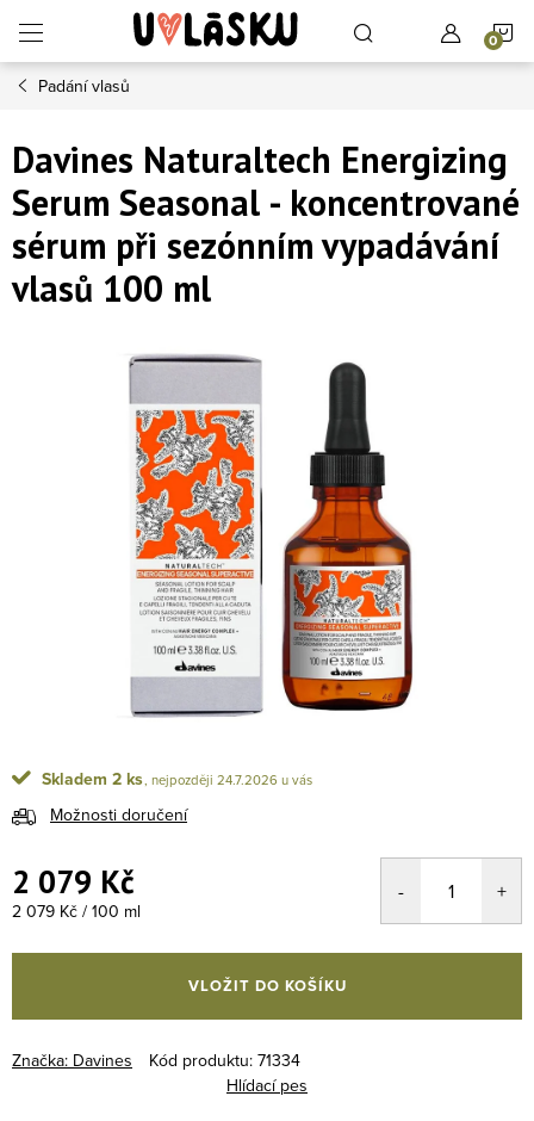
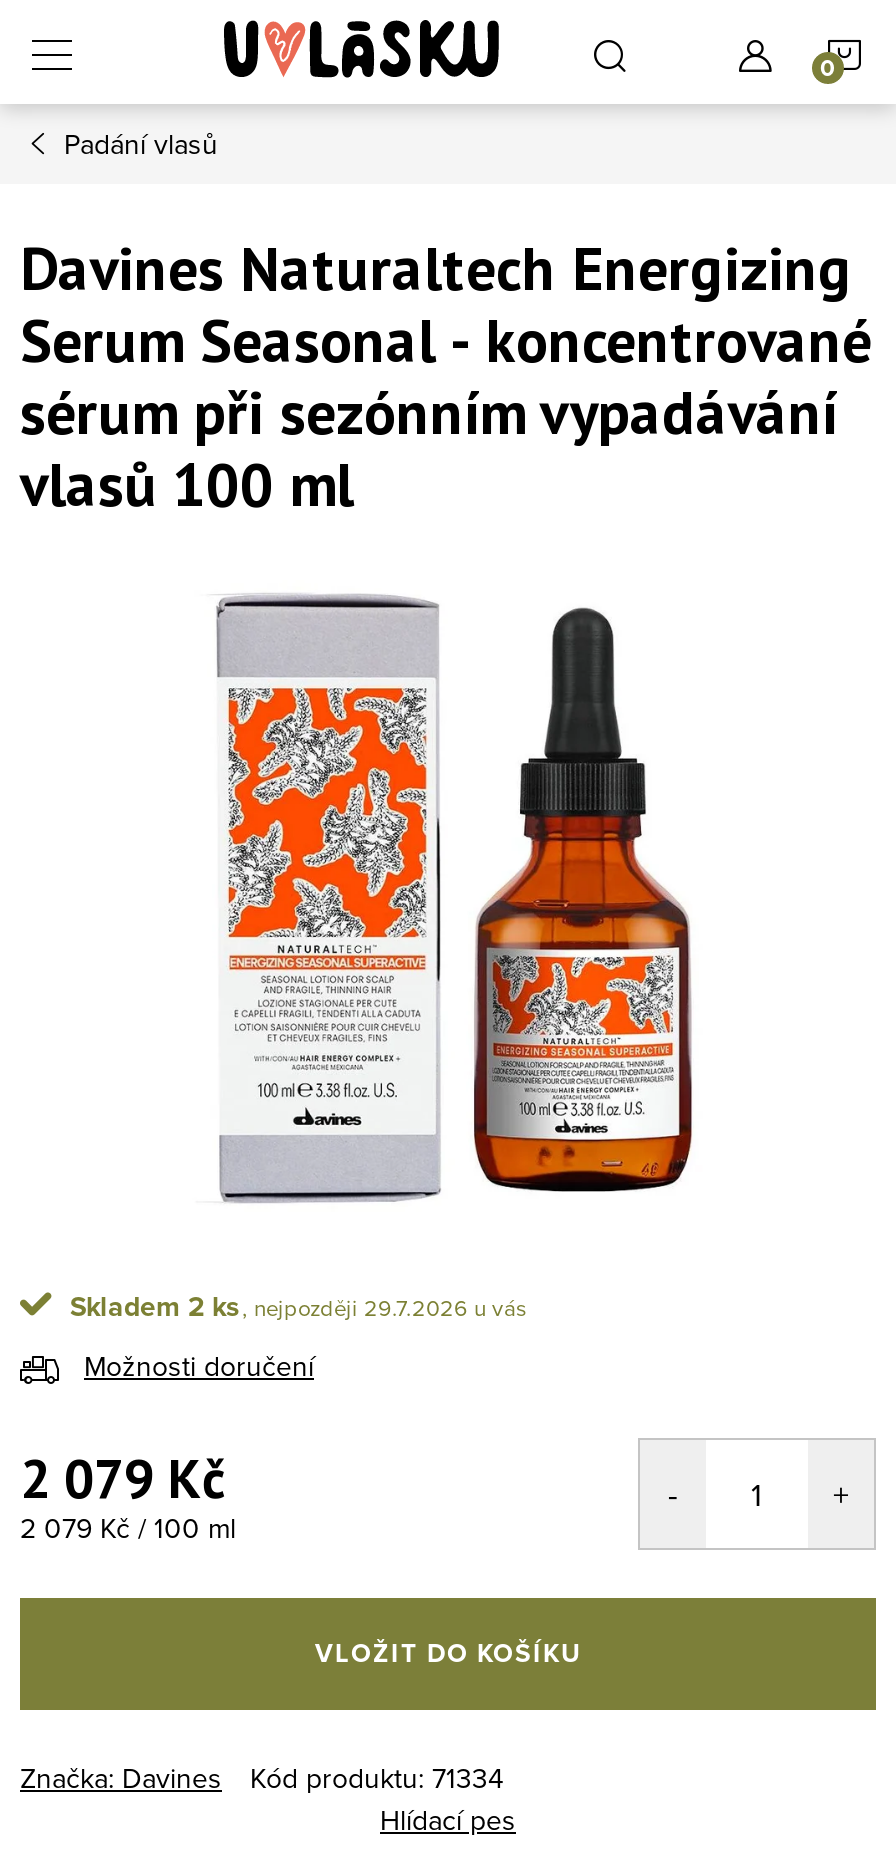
- 24.7.2026
+ 29.7.2026
